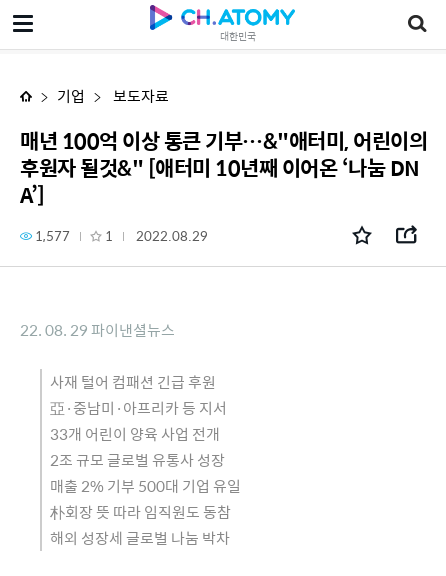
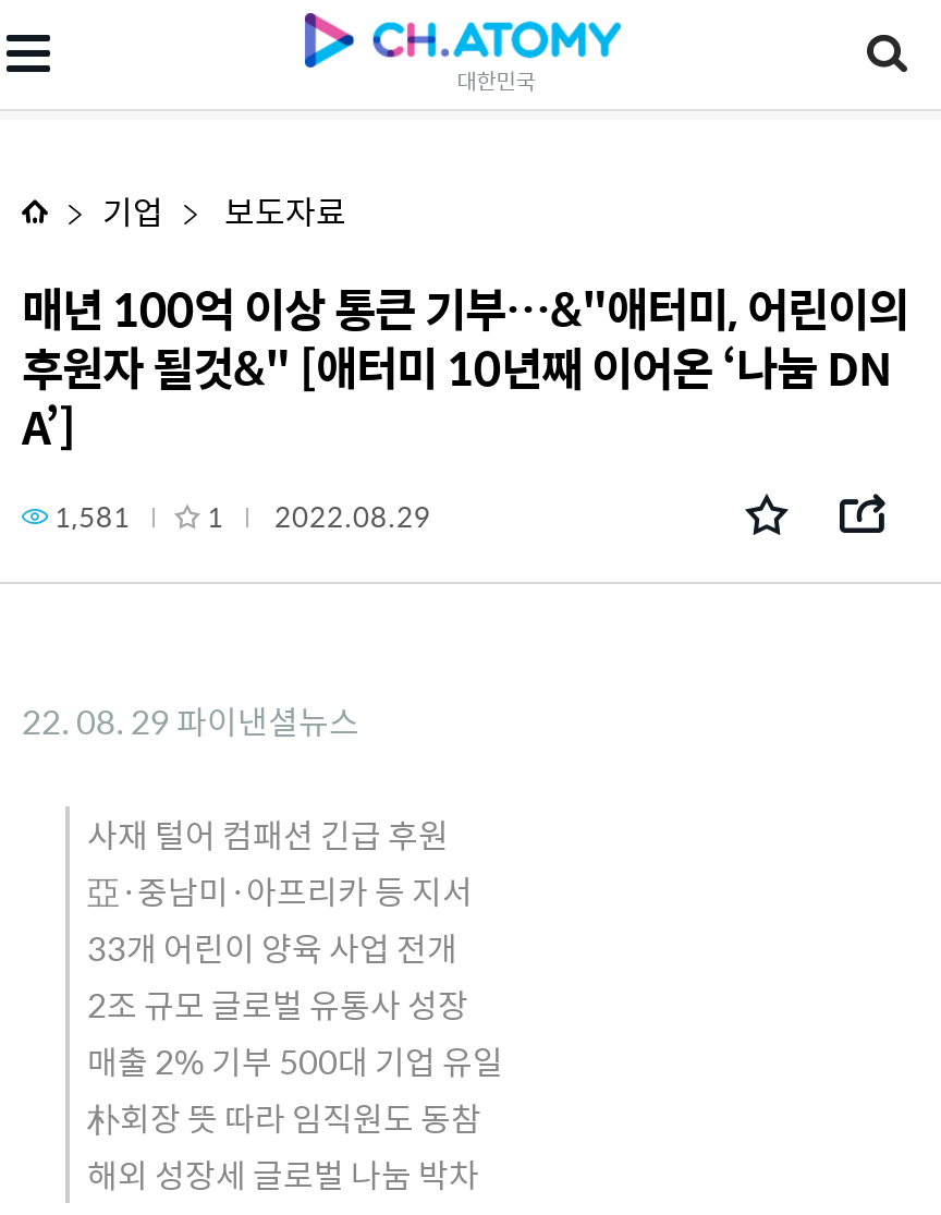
- 1,577 1 2022.08.29
+ 1,581 1 2022.08.29
